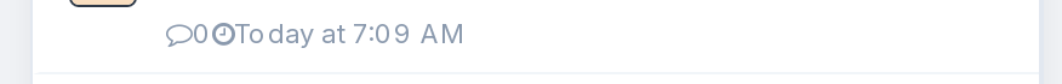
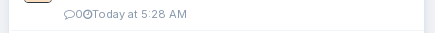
- 0 Today at 7:09 AM
+ 0 Today at 5:28 AM
